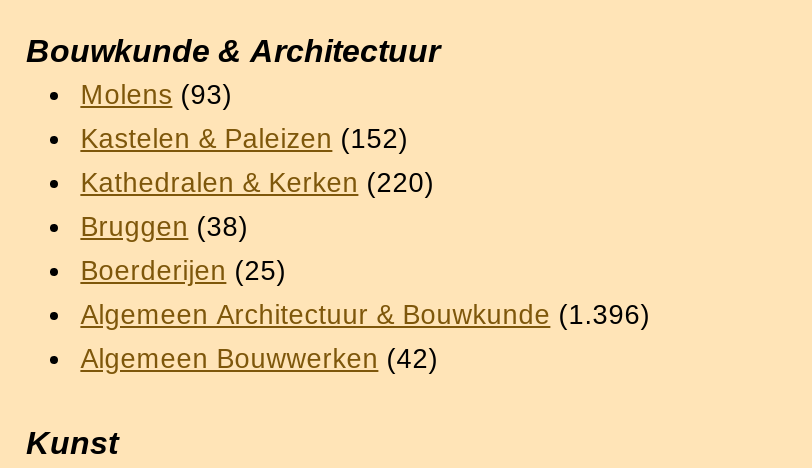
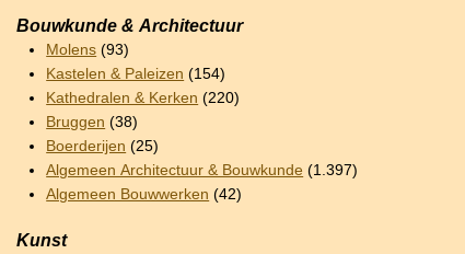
- Kastelen & Paleizen (152)
+ Kastelen & Paleizen (154)

- Algemeen Architectuur & Bouwkunde (1.396)
+ Algemeen Architectuur & Bouwkunde (1.397)
